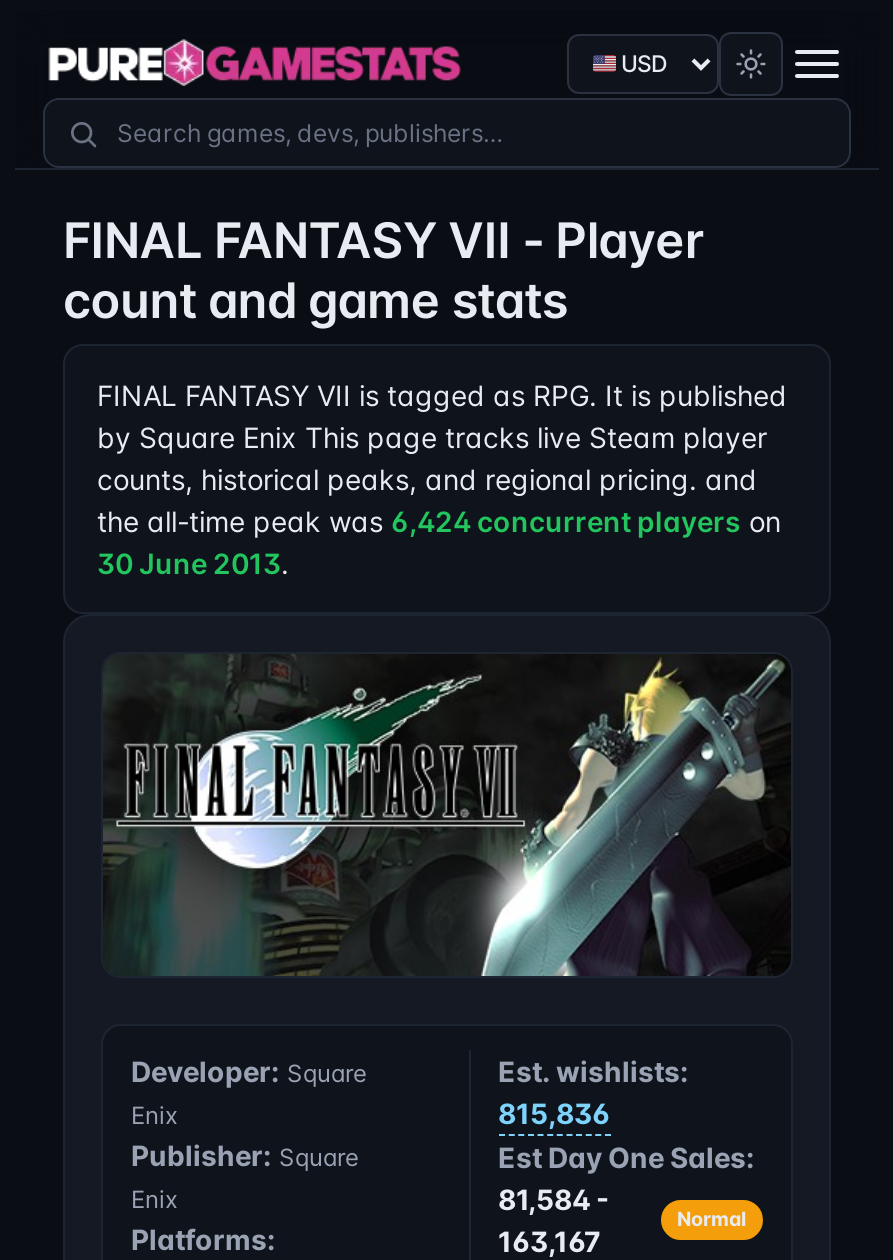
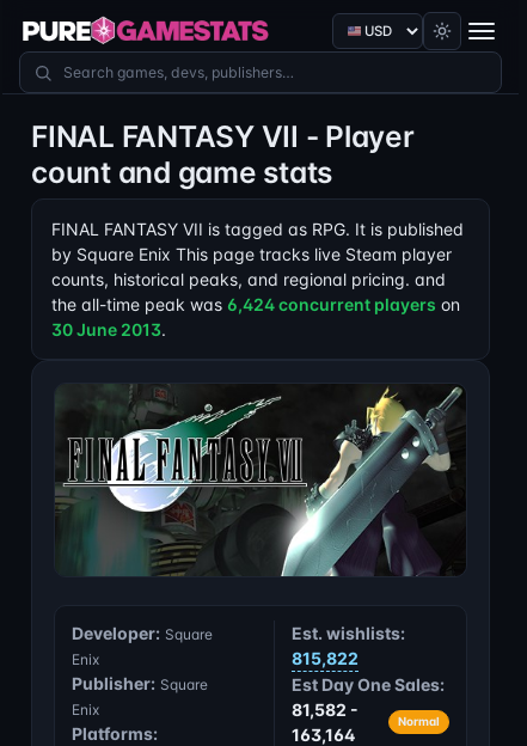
- 815,836
+ 815,822

- 81,584 -
+ 81,582 -

- 163,167
+ 163,164
